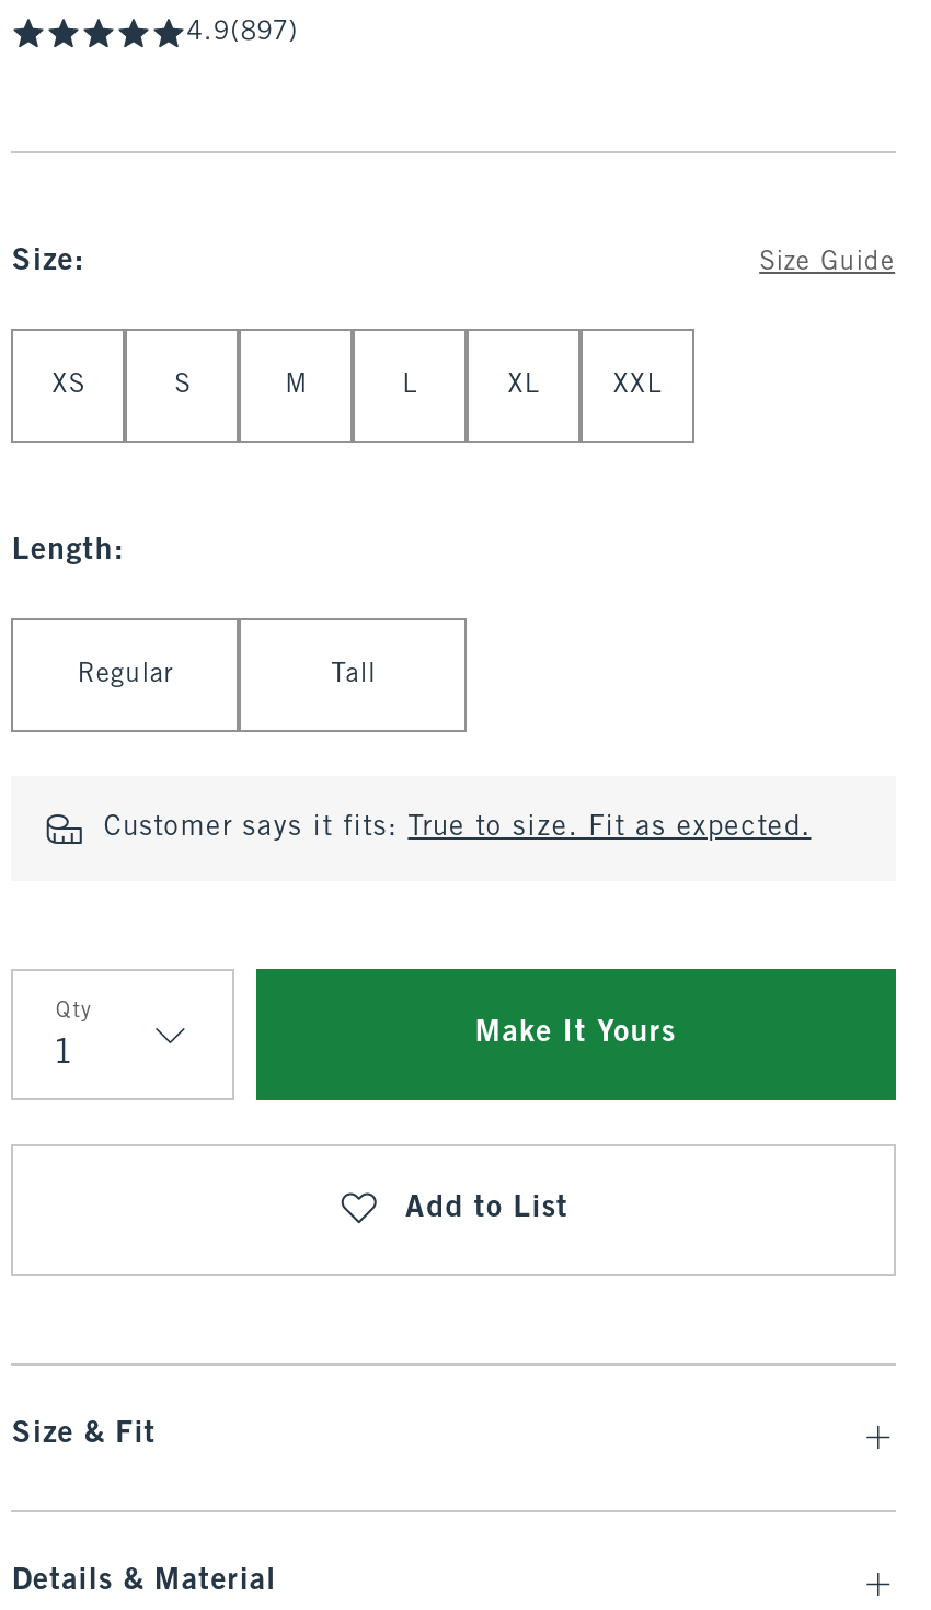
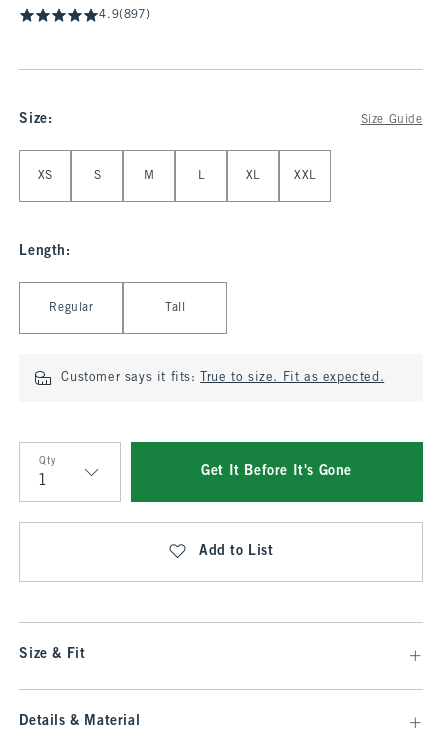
- Make It Yours
+ Get It Before It's Gone
